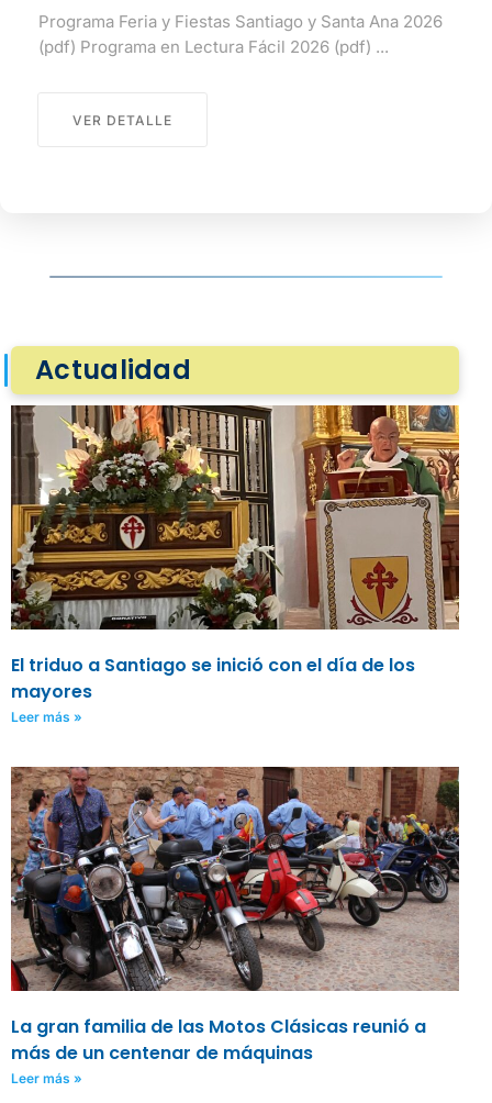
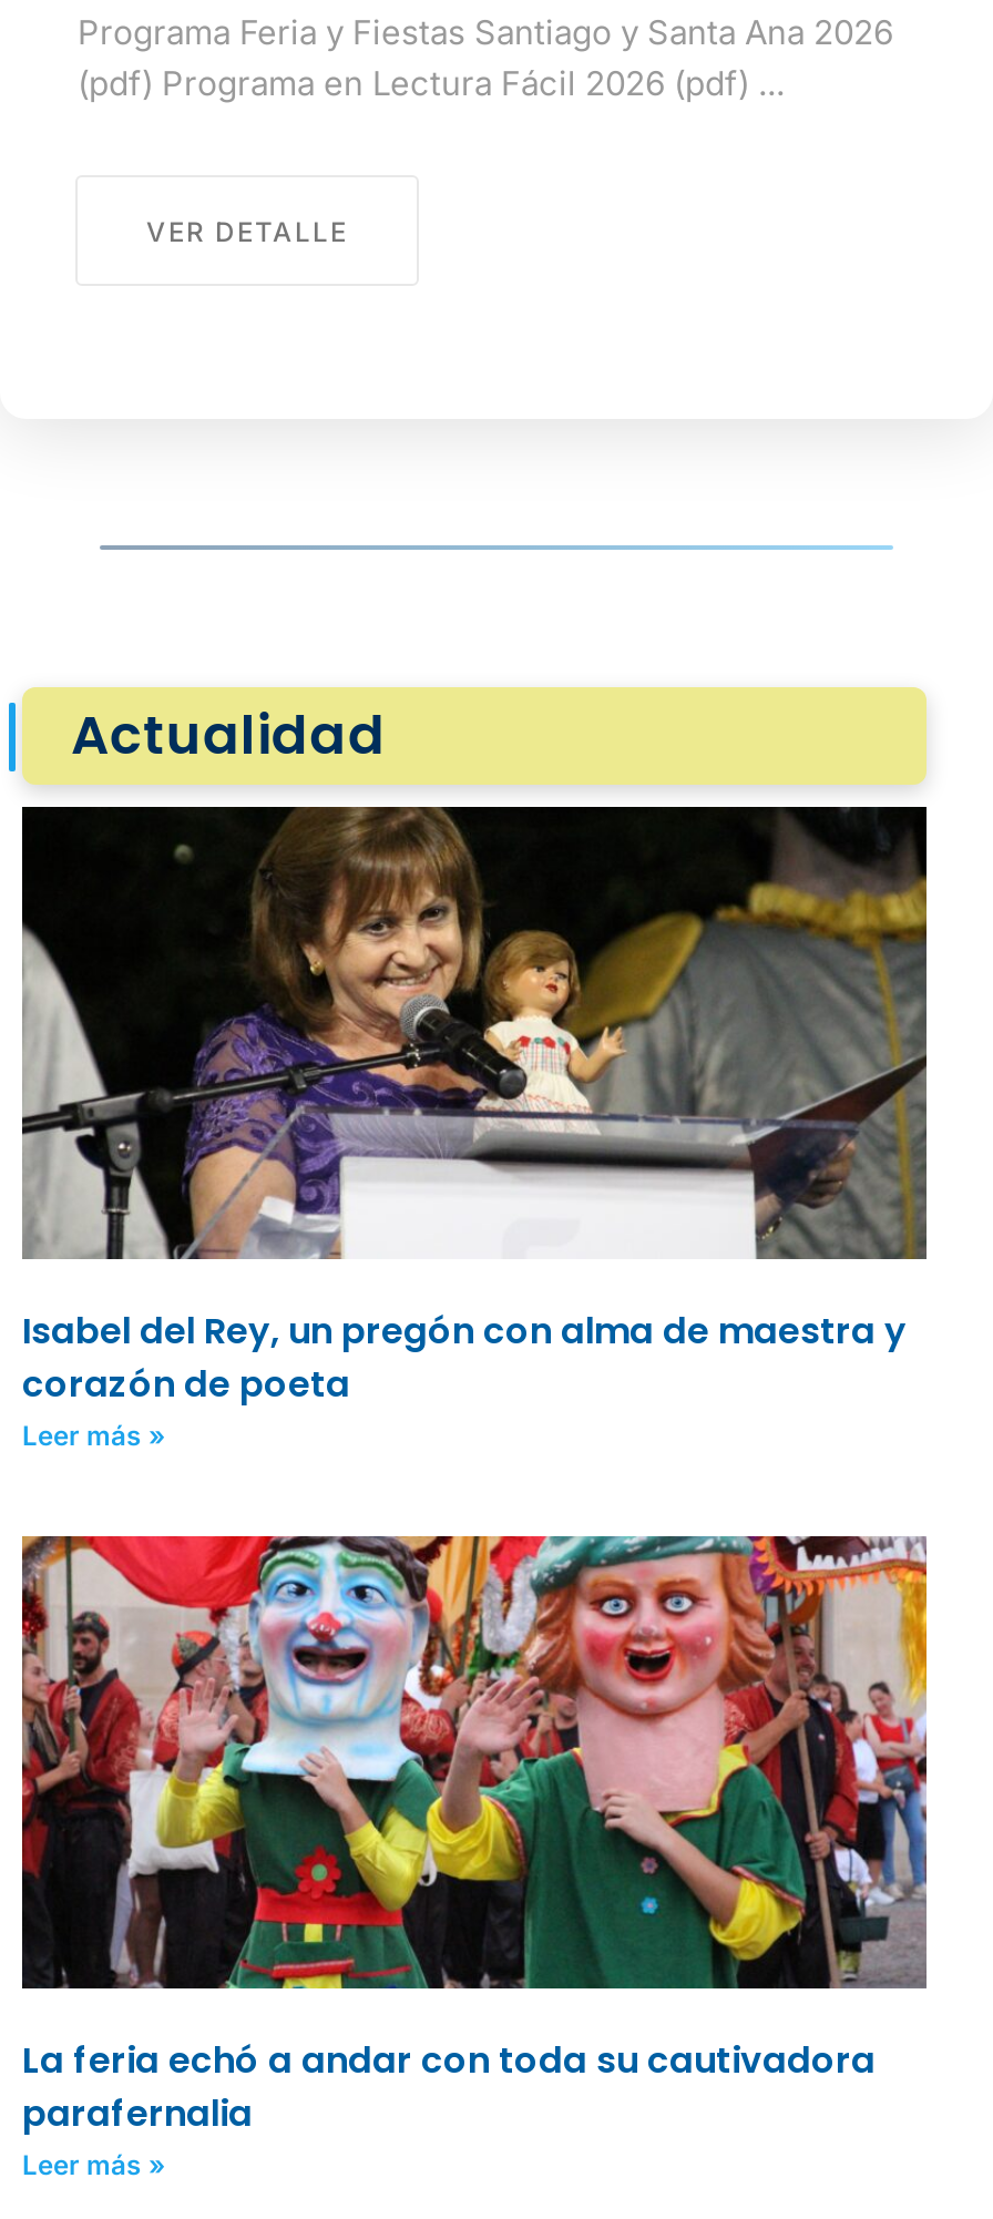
- [image]
- El triduo a Santiago se inició con el día de los
- mayores
+ [image]
+ Isabel del Rey, un pregón con alma de maestra y
+ corazón de poeta

- [image]
- La gran familia de las Motos Clásicas reunió a
- más de un centenar de máquinas
+ [image]
+ La feria echó a andar con toda su cautivadora
+ parafernalia
